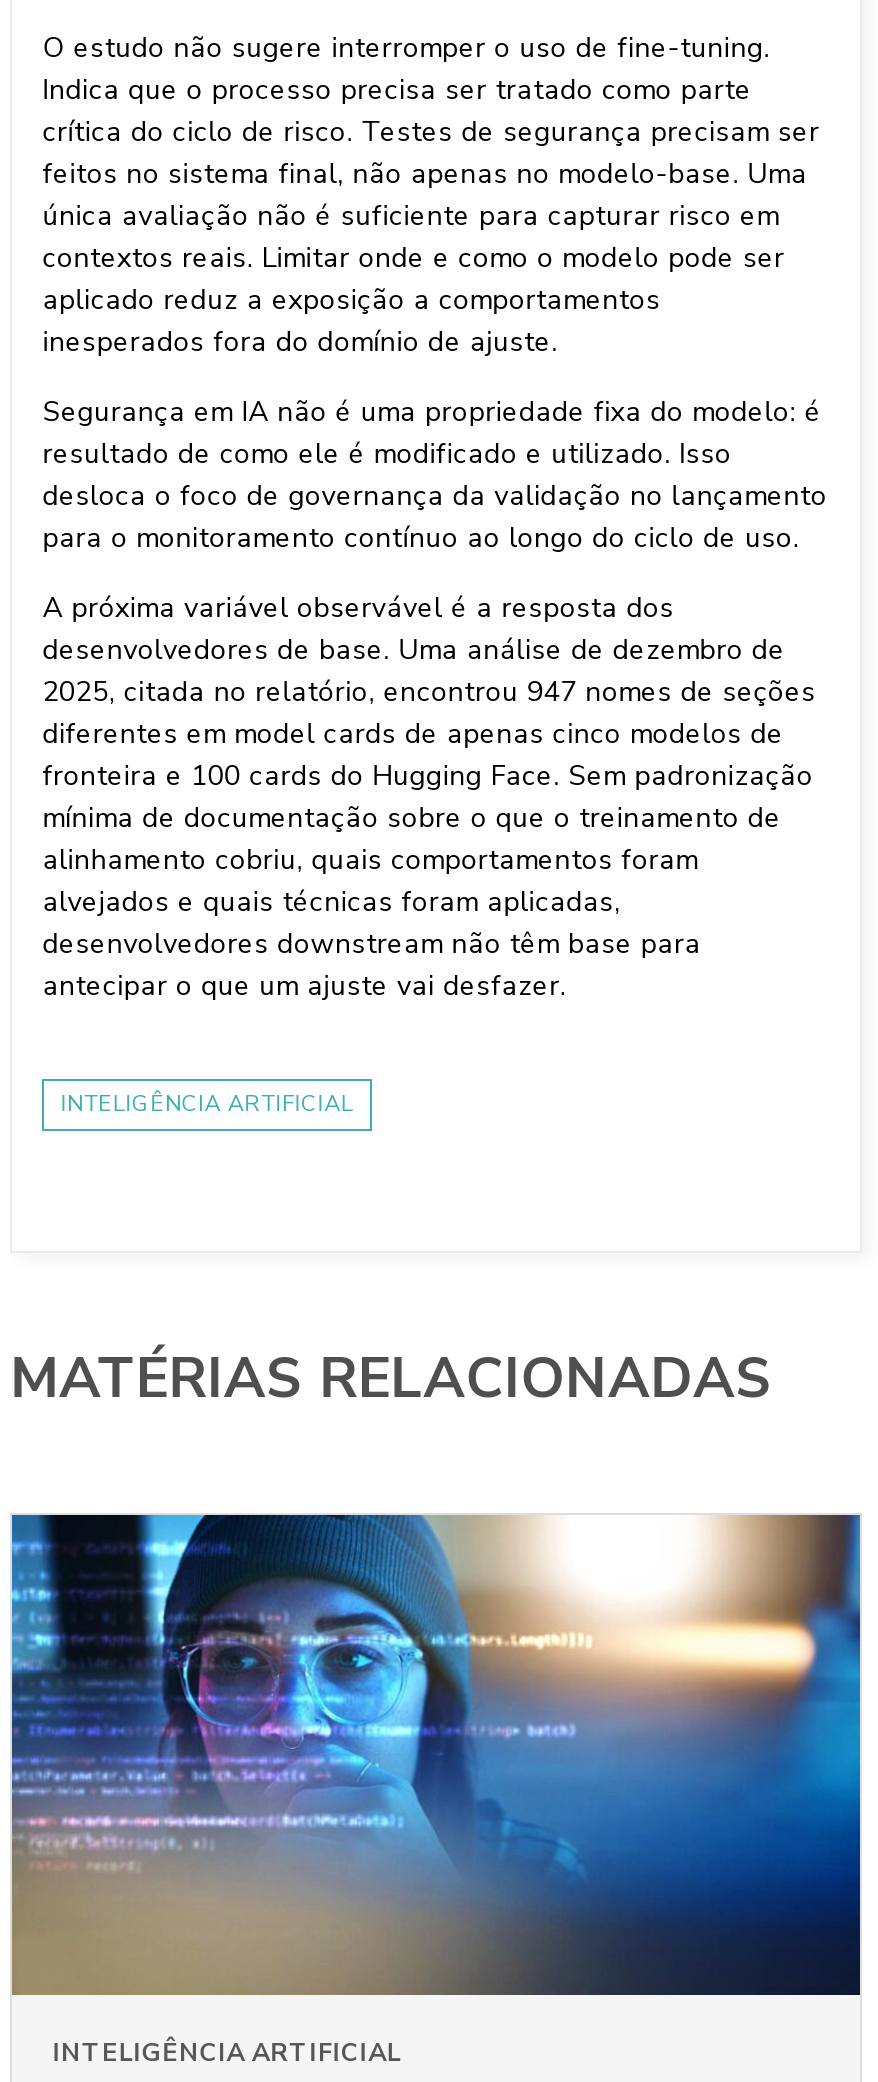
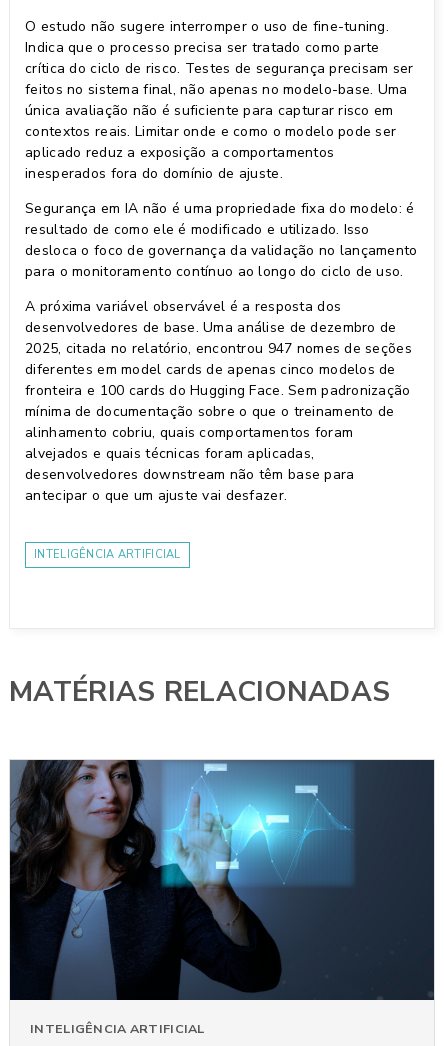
- [image]
+ [image]
